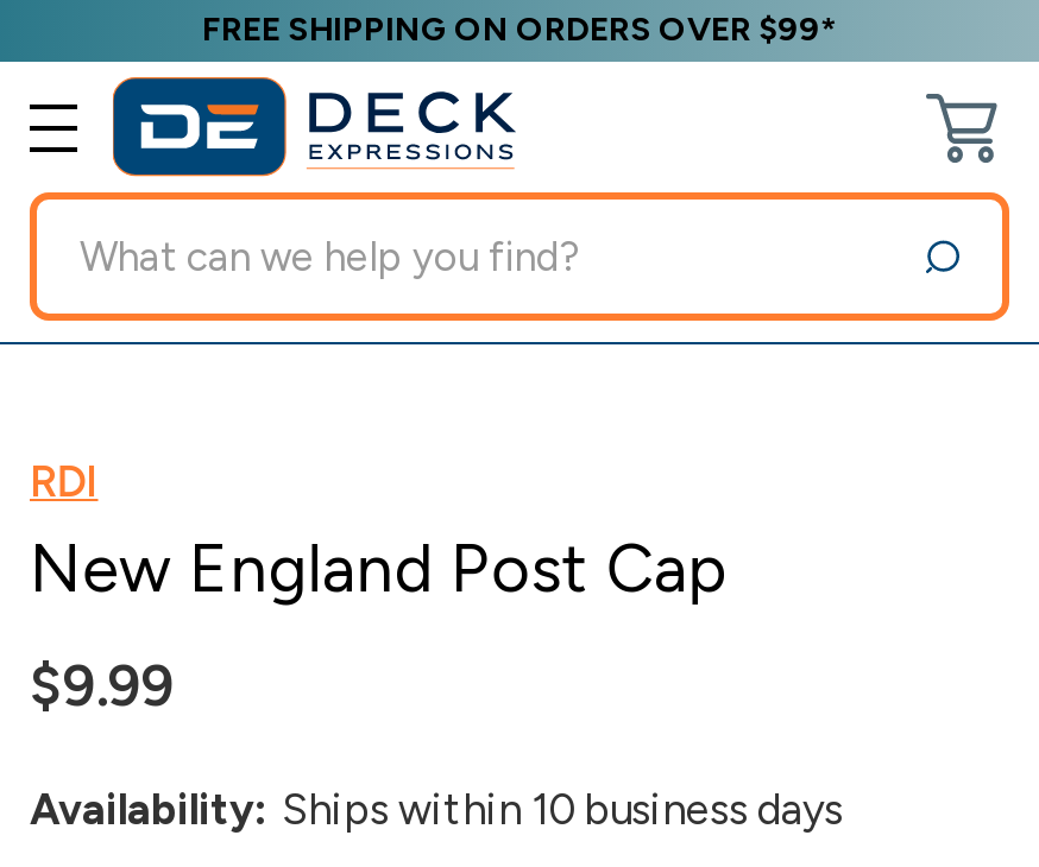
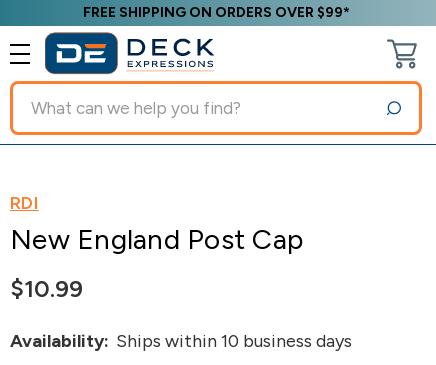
- $9.99
+ $10.99
